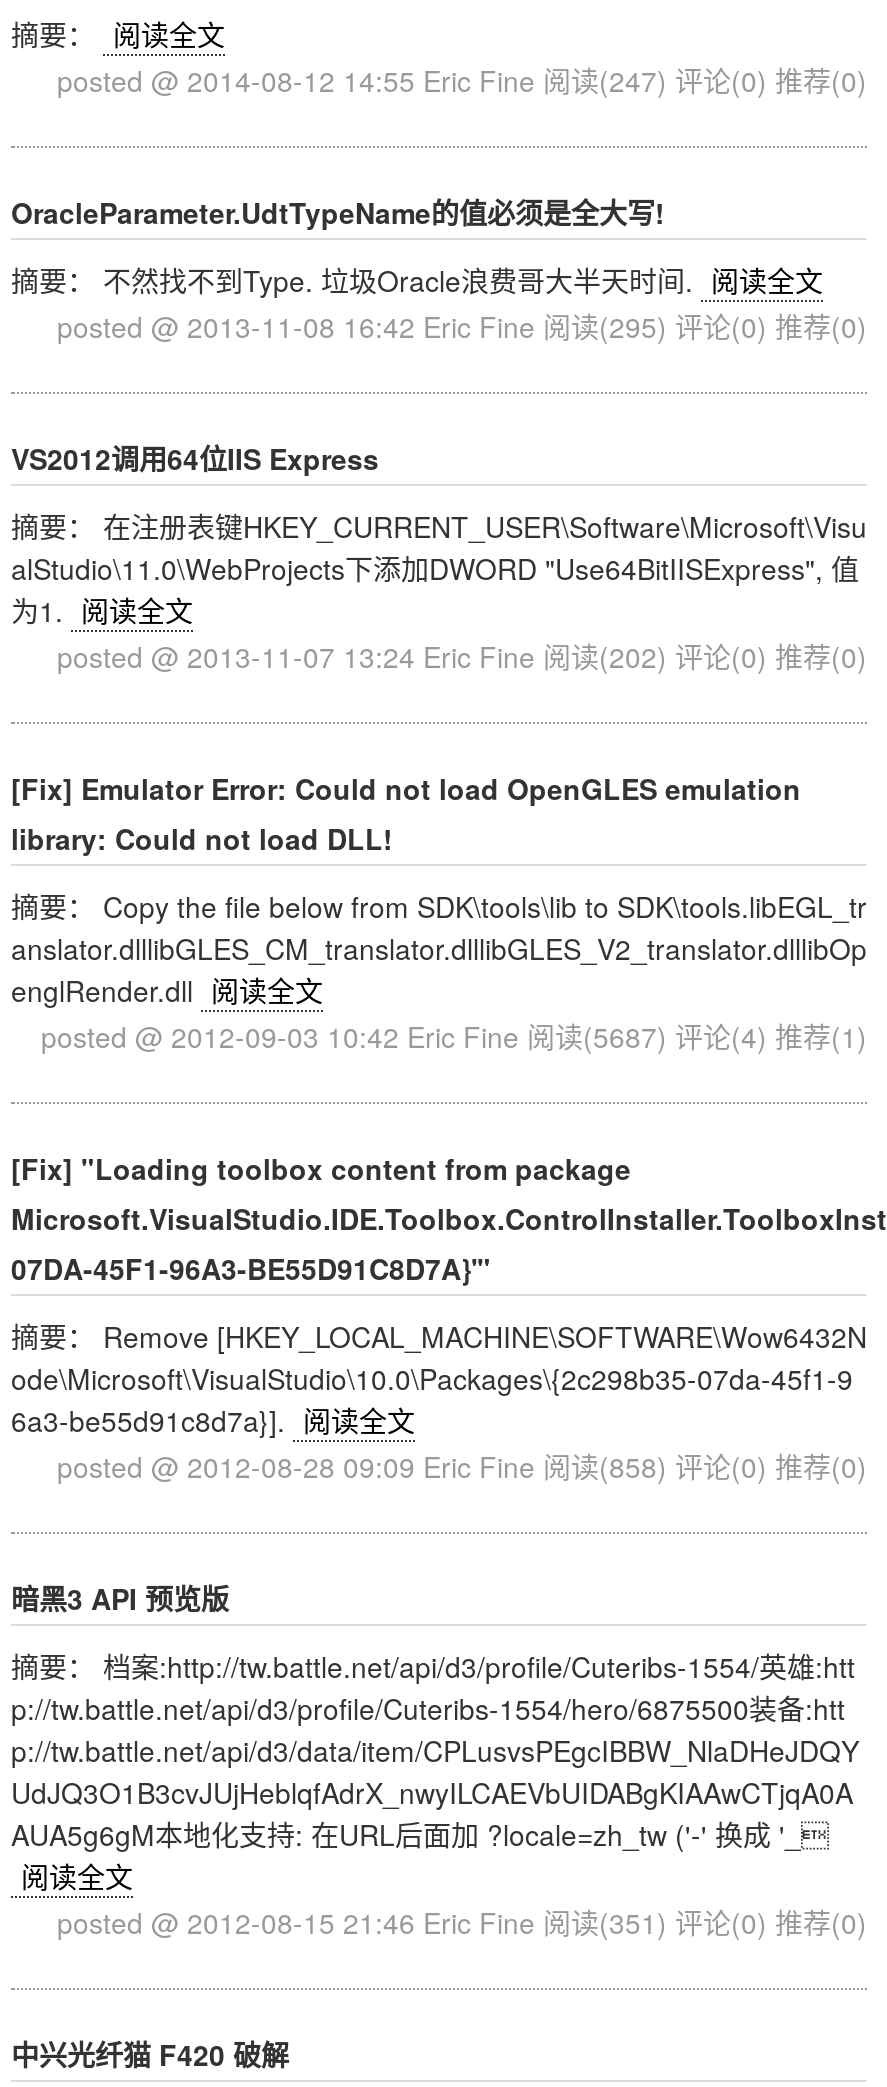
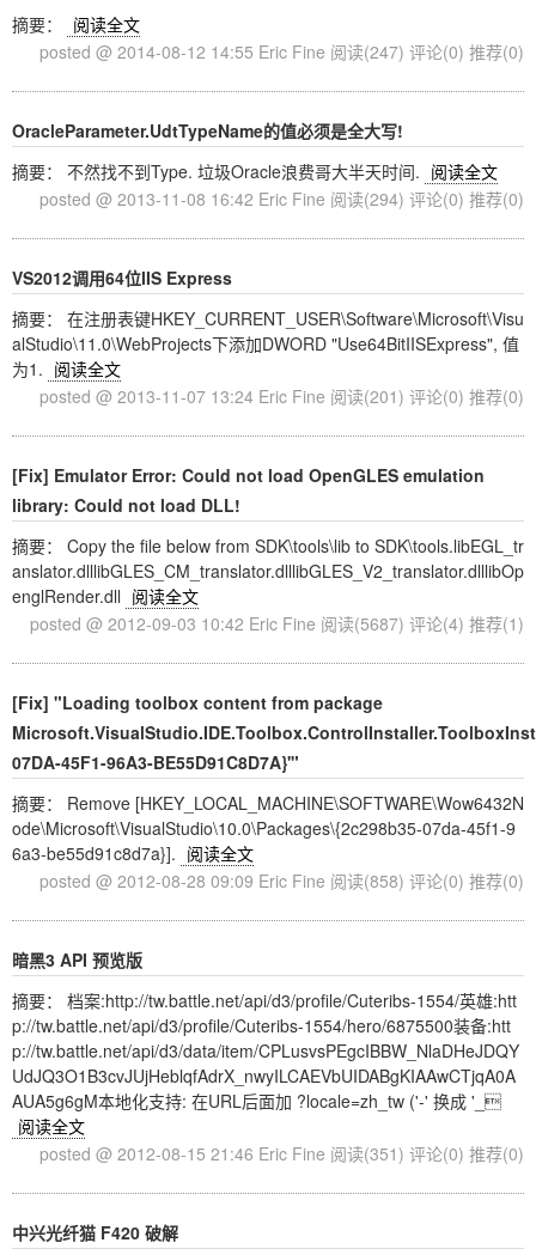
- posted @ 2013-11-08 16:42 Eric Fine阅读(295) 评论(0) 推荐(0)
+ posted @ 2013-11-08 16:42 Eric Fine阅读(294) 评论(0) 推荐(0)

- posted @ 2013-11-07 13:24 Eric Fine阅读(202) 评论(0) 推荐(0)
+ posted @ 2013-11-07 13:24 Eric Fine阅读(201) 评论(0) 推荐(0)
